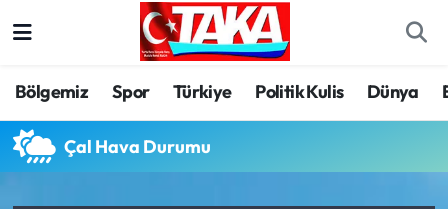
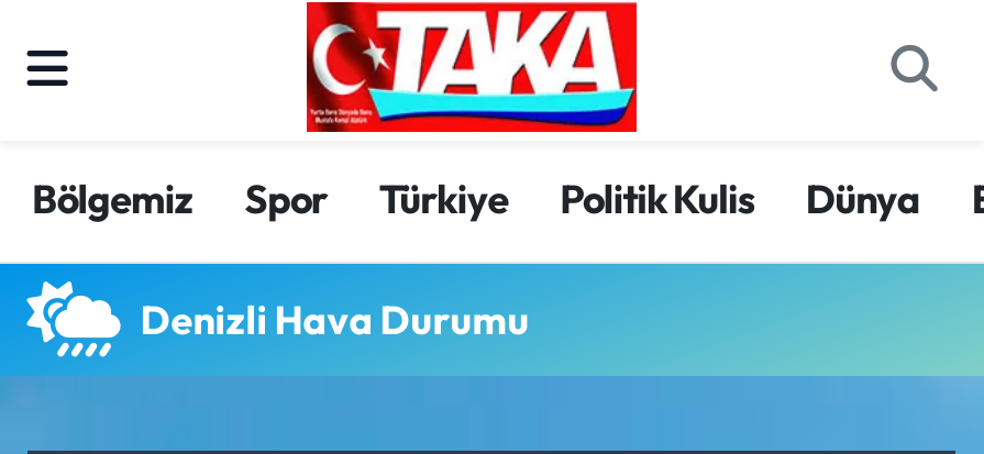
- Çal Hava Durumu
+ Denizli Hava Durumu
